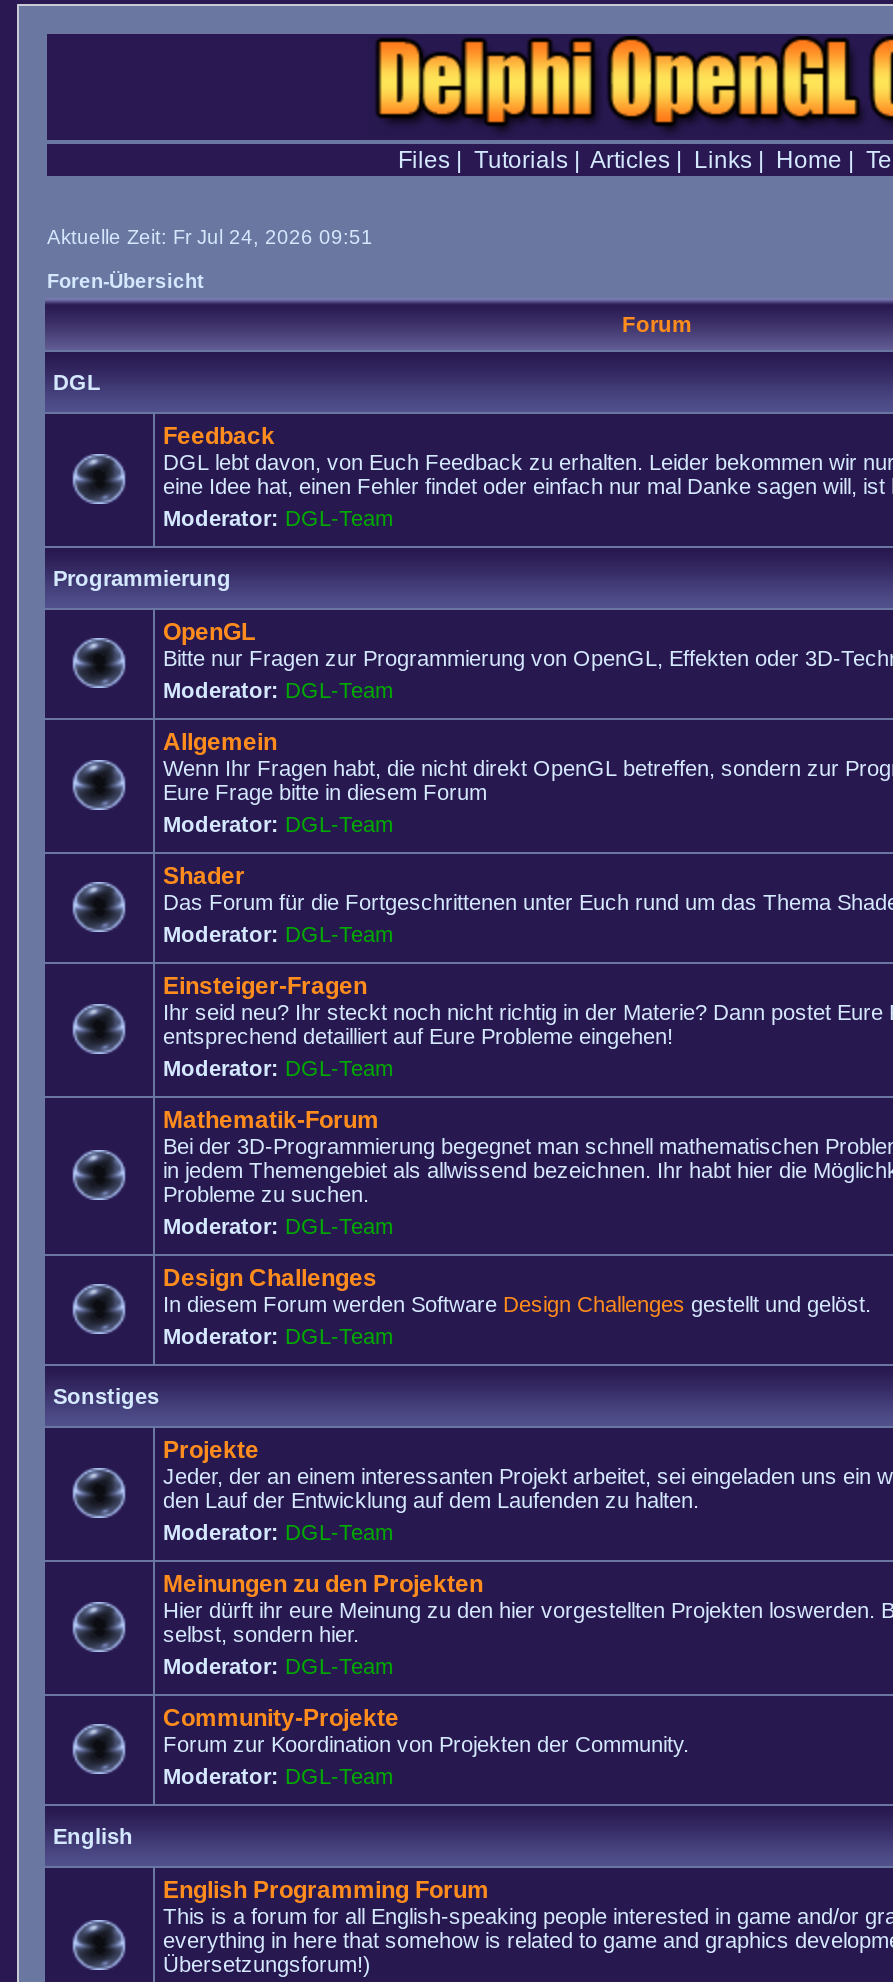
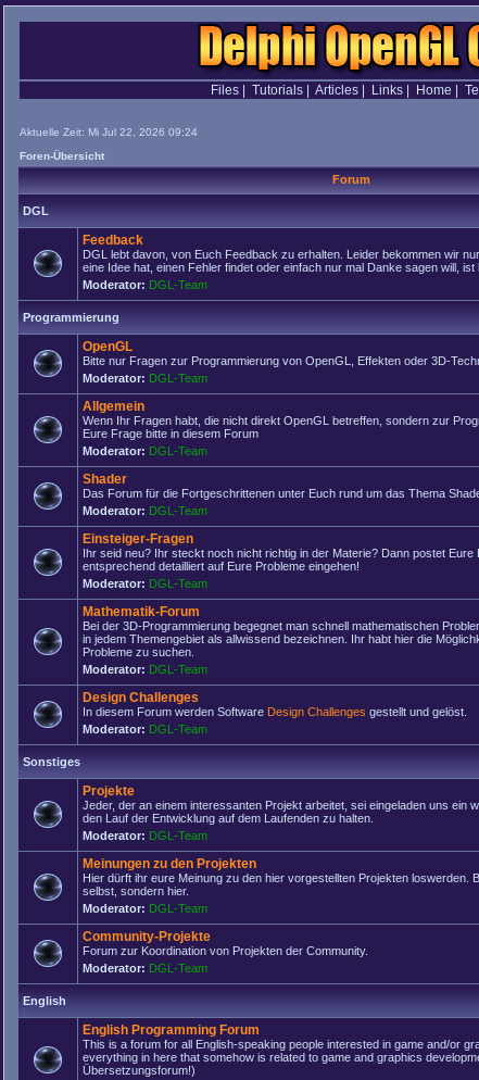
- Aktuelle Zeit: Fr Jul 24, 2026 09:51
+ Aktuelle Zeit: Mi Jul 22, 2026 09:24
